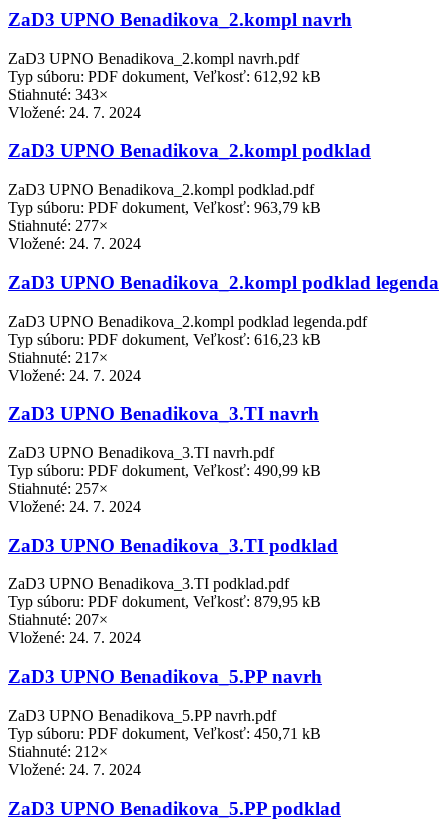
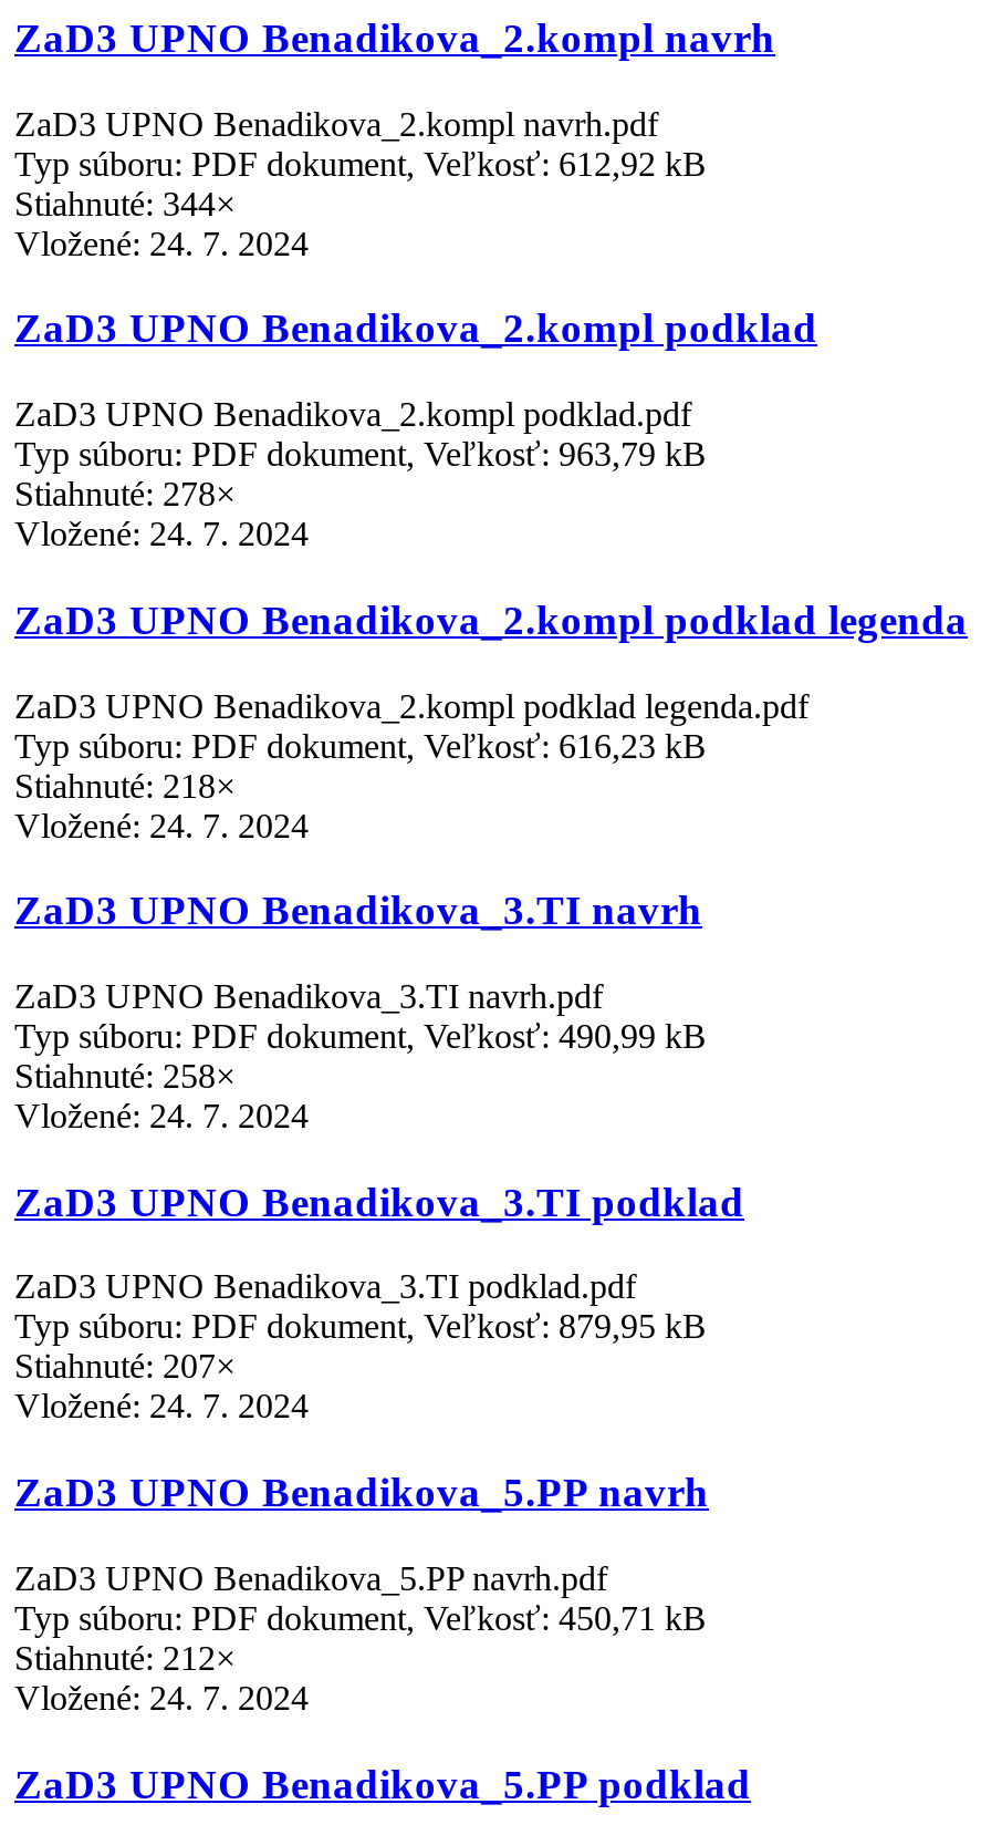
- Stiahnuté: 343×
+ Stiahnuté: 344×

- Stiahnuté: 277×
+ Stiahnuté: 278×

- Stiahnuté: 217×
+ Stiahnuté: 218×

- Stiahnuté: 257×
+ Stiahnuté: 258×
